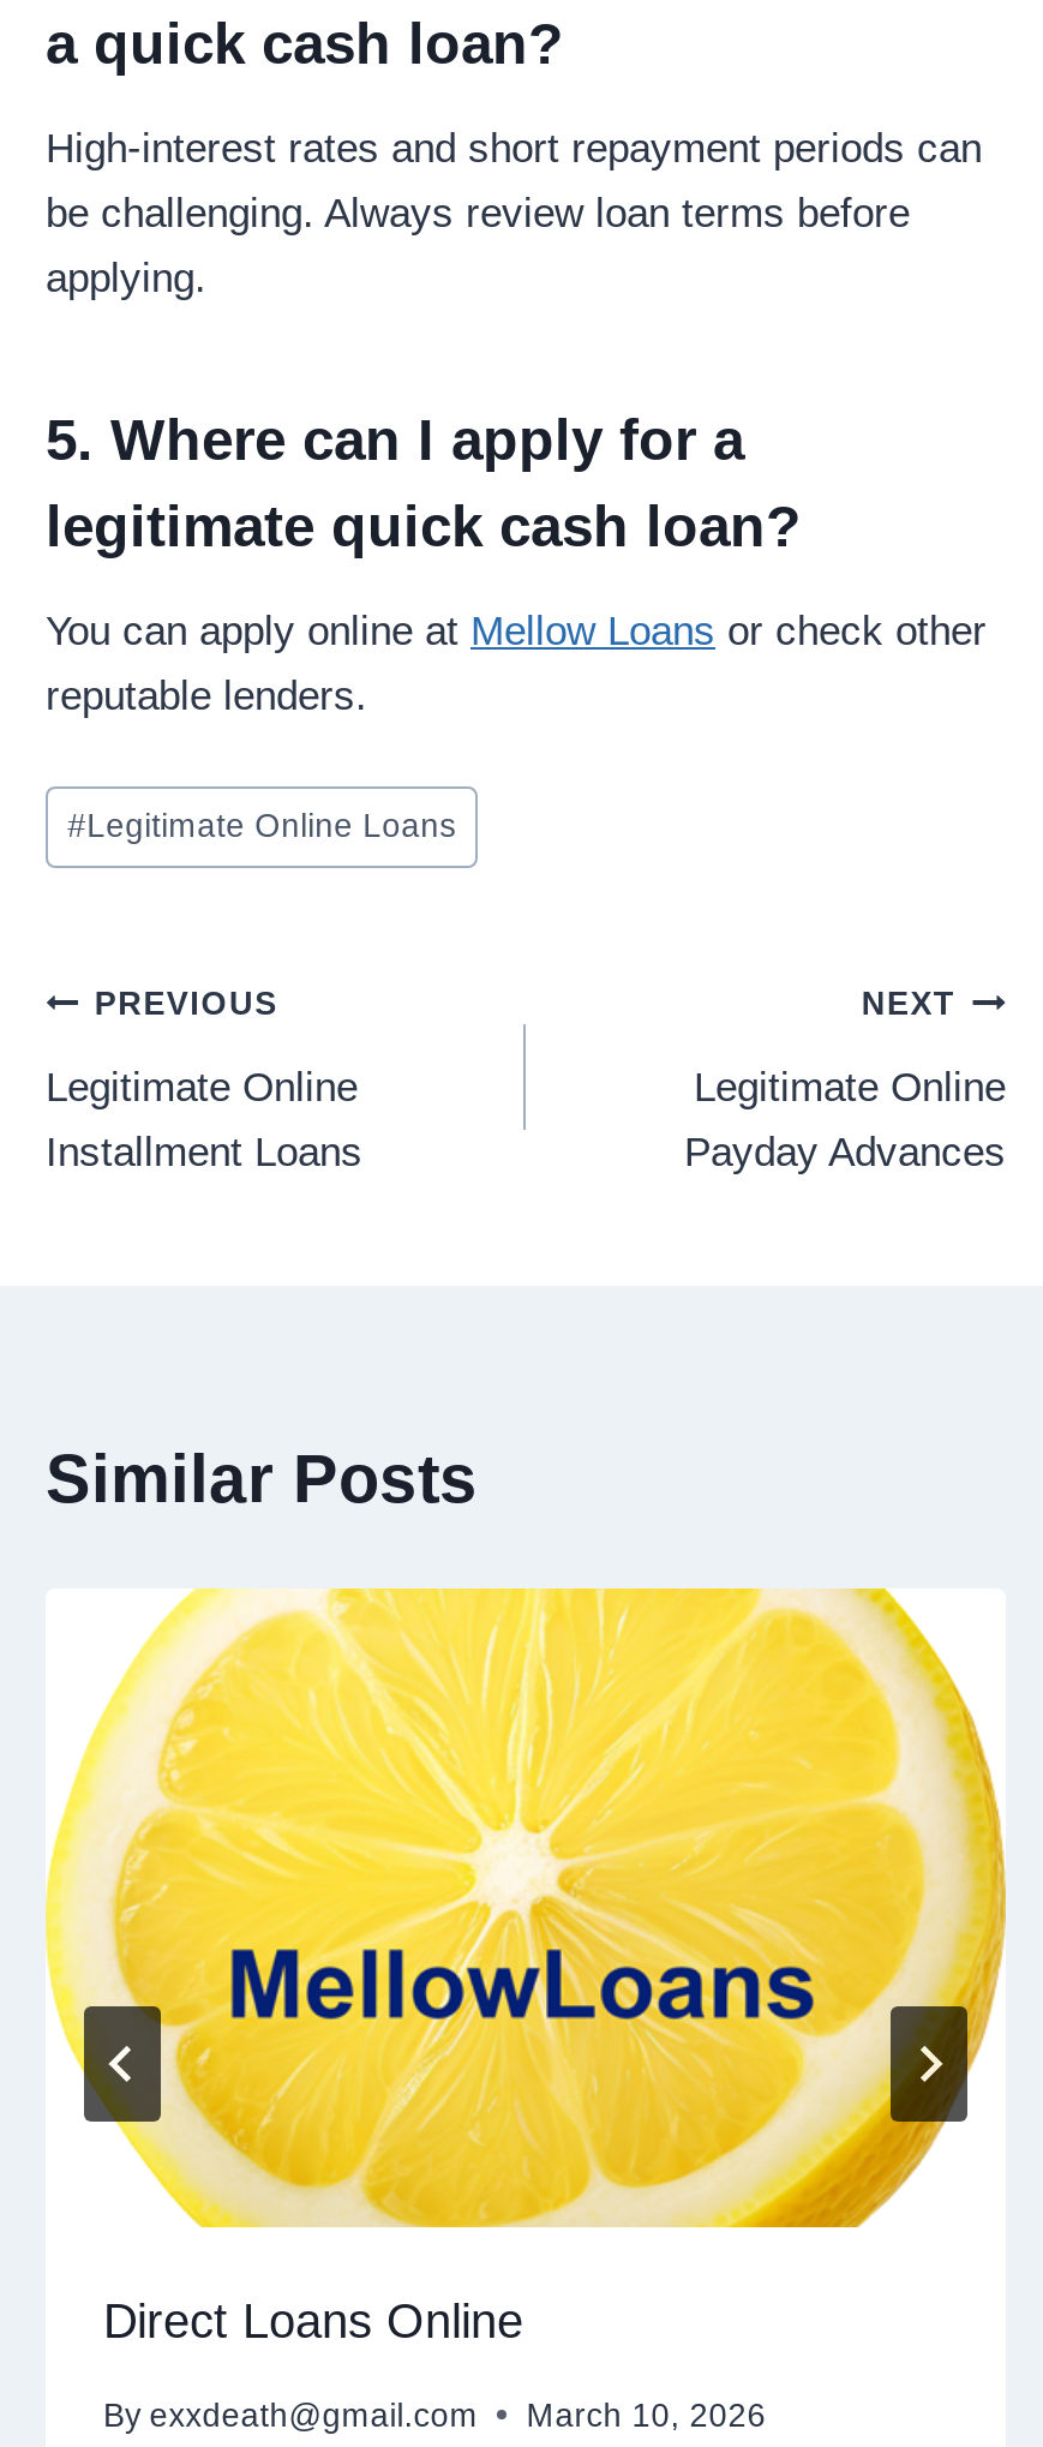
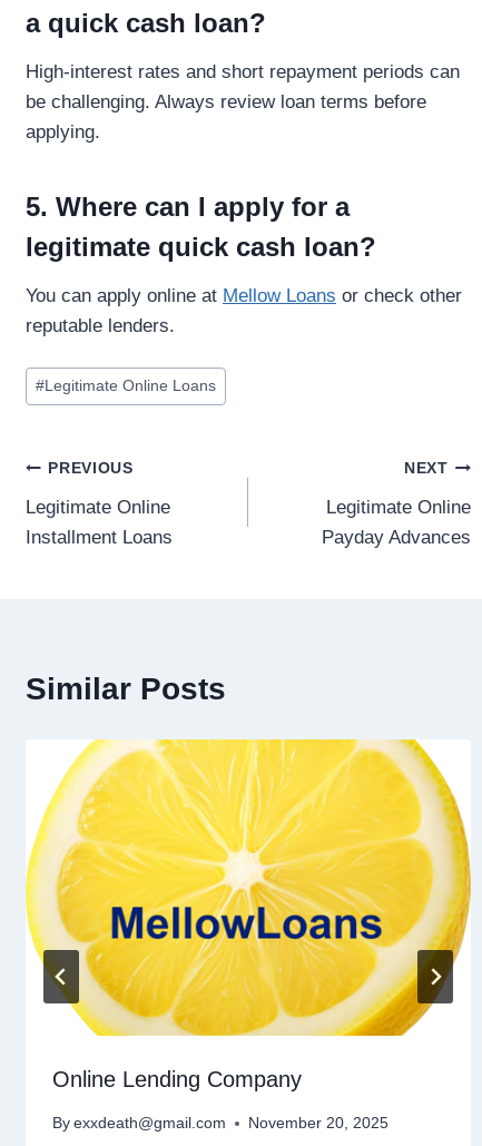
- [image]
+ [image]

- [image]
+ [image]

- Direct Loans Online
+ Online Lending Company

- By exxdeath@gmail.com March 10, 2026
+ By exxdeath@gmail.com November 20, 2025
